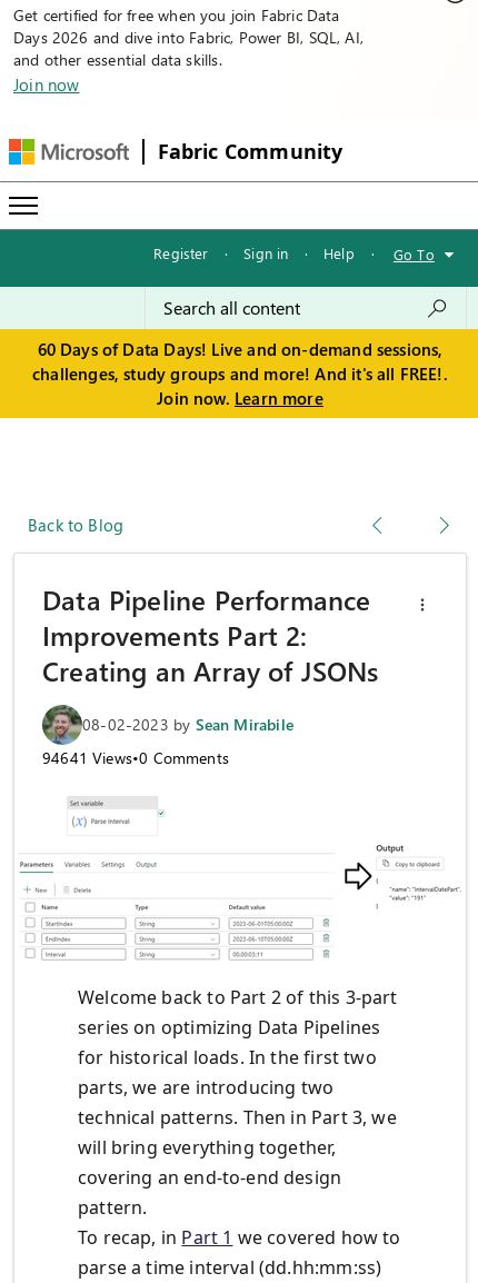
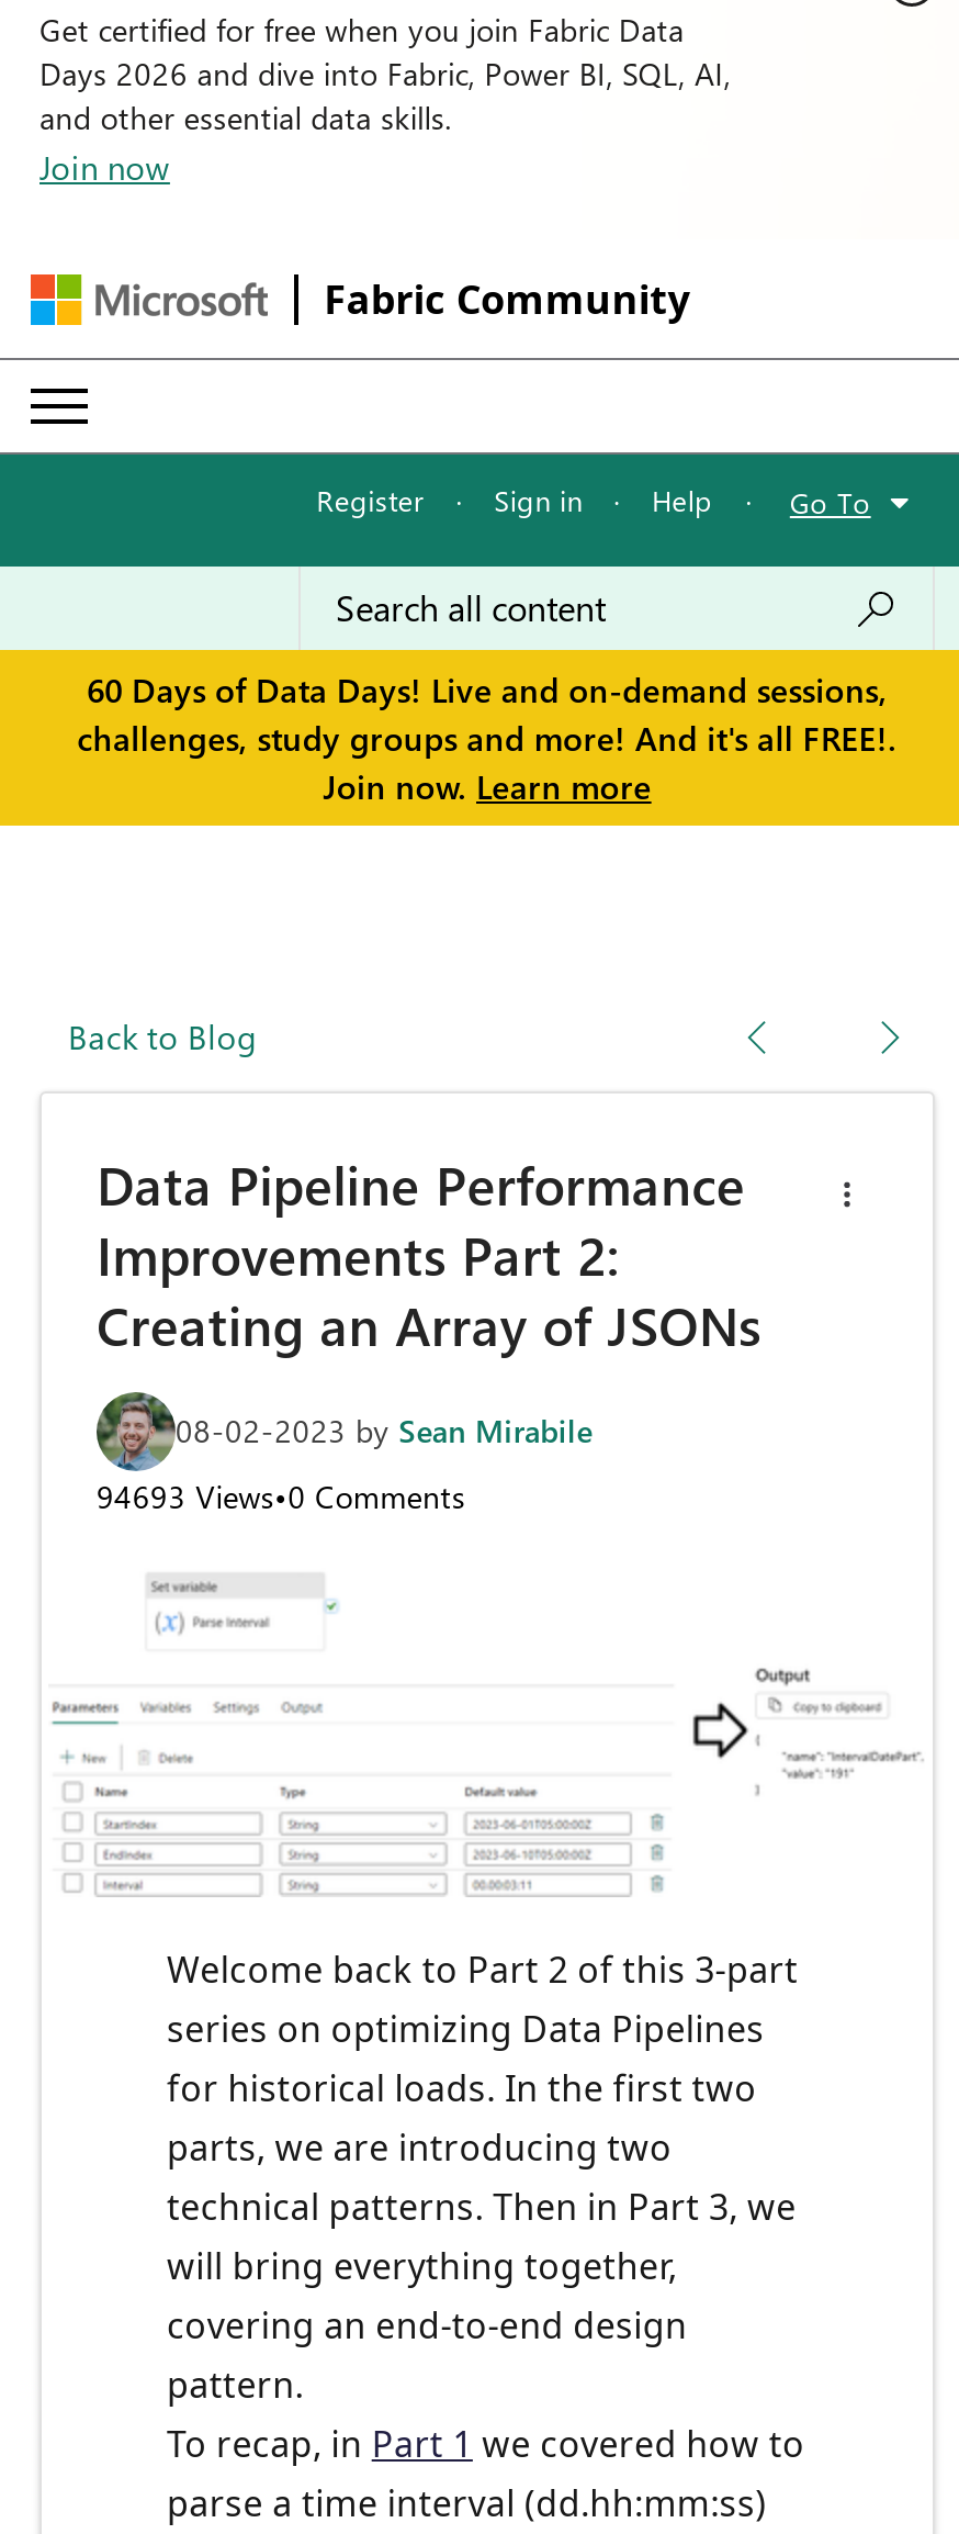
- 94641 Views•0 Comments
+ 94693 Views•0 Comments
